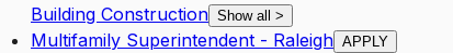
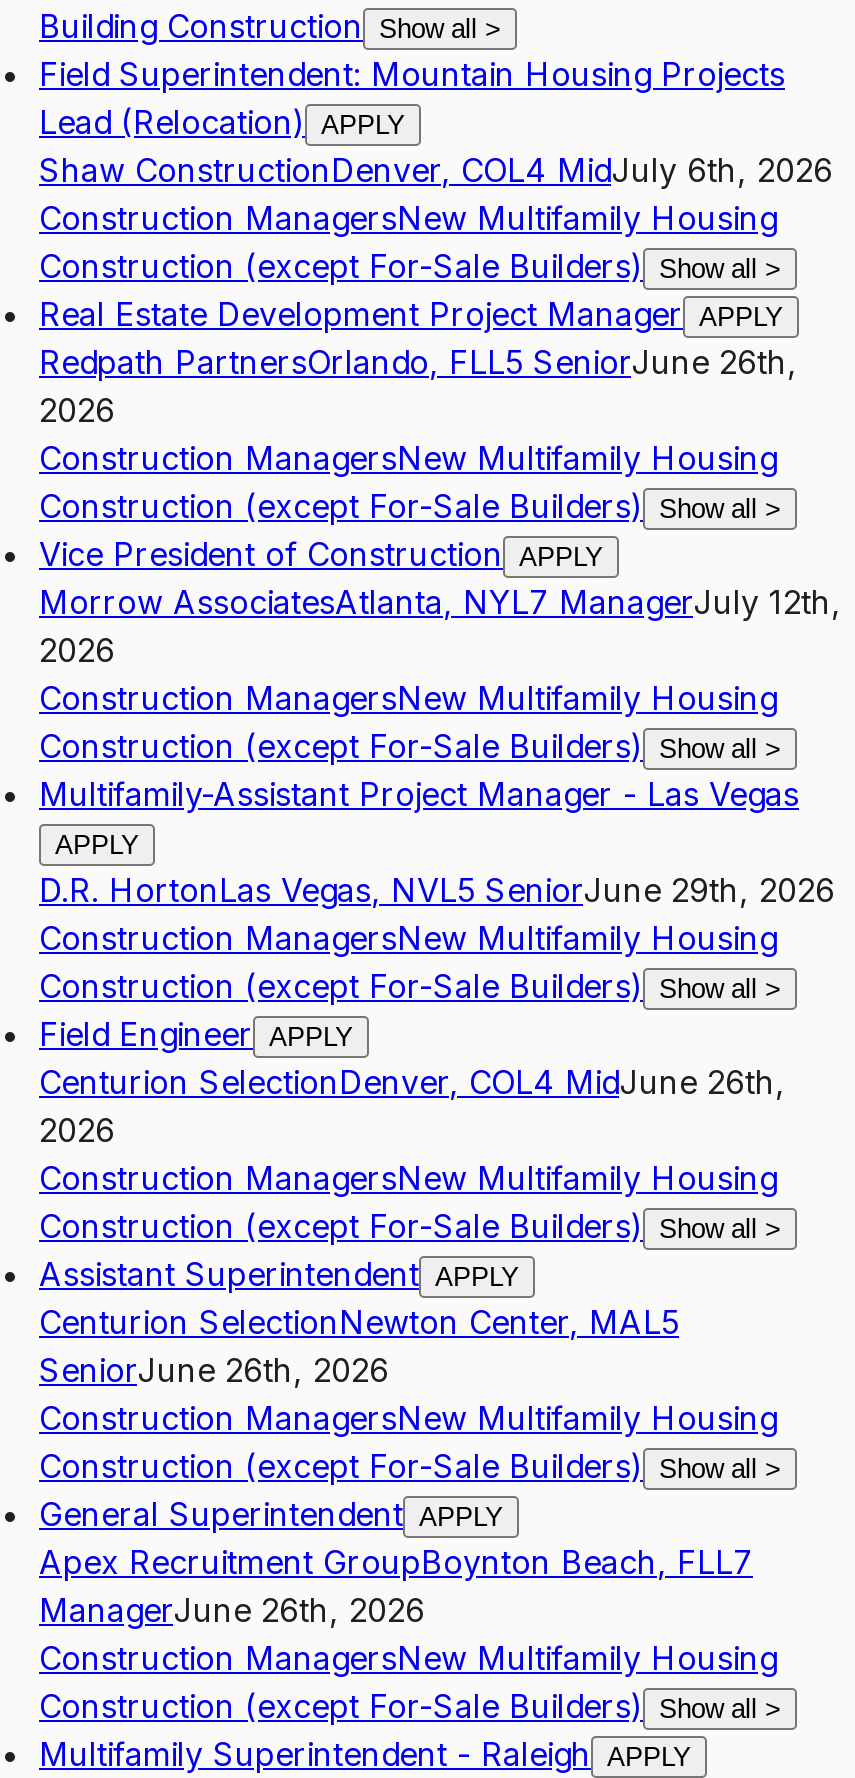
+ Field Superintendent: Mountain Housing Projects
+ Lead (Relocation) APPLY
+ Shaw Construction Denver, COL4 MidJuly 6th, 2026
+ Construction ManagersNew Multifamily Housing
+ Construction (except For-Sale Builders) Show all>
+ Real Estate Development Project Manager APPLY
+ Redpath PartnersOrlando, FLL5 SeniorJune 26th,
+ 2026
+ Construction ManagersNew Multifamily Housing
+ Construction (except For-Sale Builders) Show all>
+ Vice President of Construction APPLY
+ Morrow AssociatesAtlanta, NYL7 ManagerJuly 12th,
+ 2026
+ Construction ManagersNew Multifamily Housing
+ Construction (except For-Sale Builders) Show all>
+ Multifamily-Assistant Project Manager - Las Vegas
+ APPLY
+ D.R. Horton Las Vegas, NVL5 SeniorJune 29th, 2026
+ Construction ManagersNew Multifamily Housing
+ Construction (except For-Sale Builders) Show all>
+ Field Engineer APPLY
+ Centurion Selection Denver, COL4 MidJune 26th,
+ 2026
+ Construction ManagersNew Multifamily Housing
+ Construction (except For-Sale Builders) Show all>
+ Assistant Superintendent APPLY
+ Centurion Selection Newton Center, MAL5
+ SeniorJune 26th, 2026
+ Construction ManagersNew Multifamily Housing
+ Construction (except For-Sale Builders) Show all>
+ General Superintendent APPLY
+ Apex Recruitment GroupBoynton Beach, FLL7
+ ManagerJune 26th, 2026
+ Construction ManagersNew Multifamily Housing
+ Construction (except For-Sale Builders) Show all>
